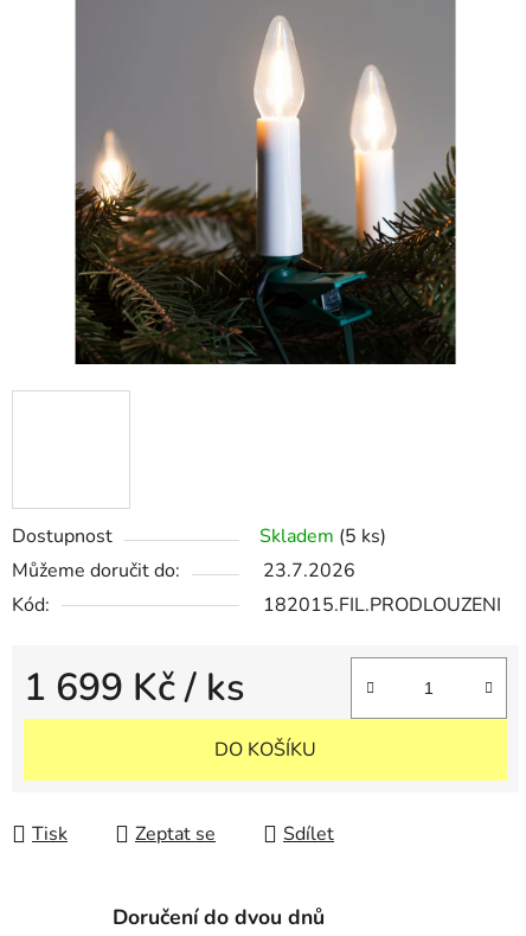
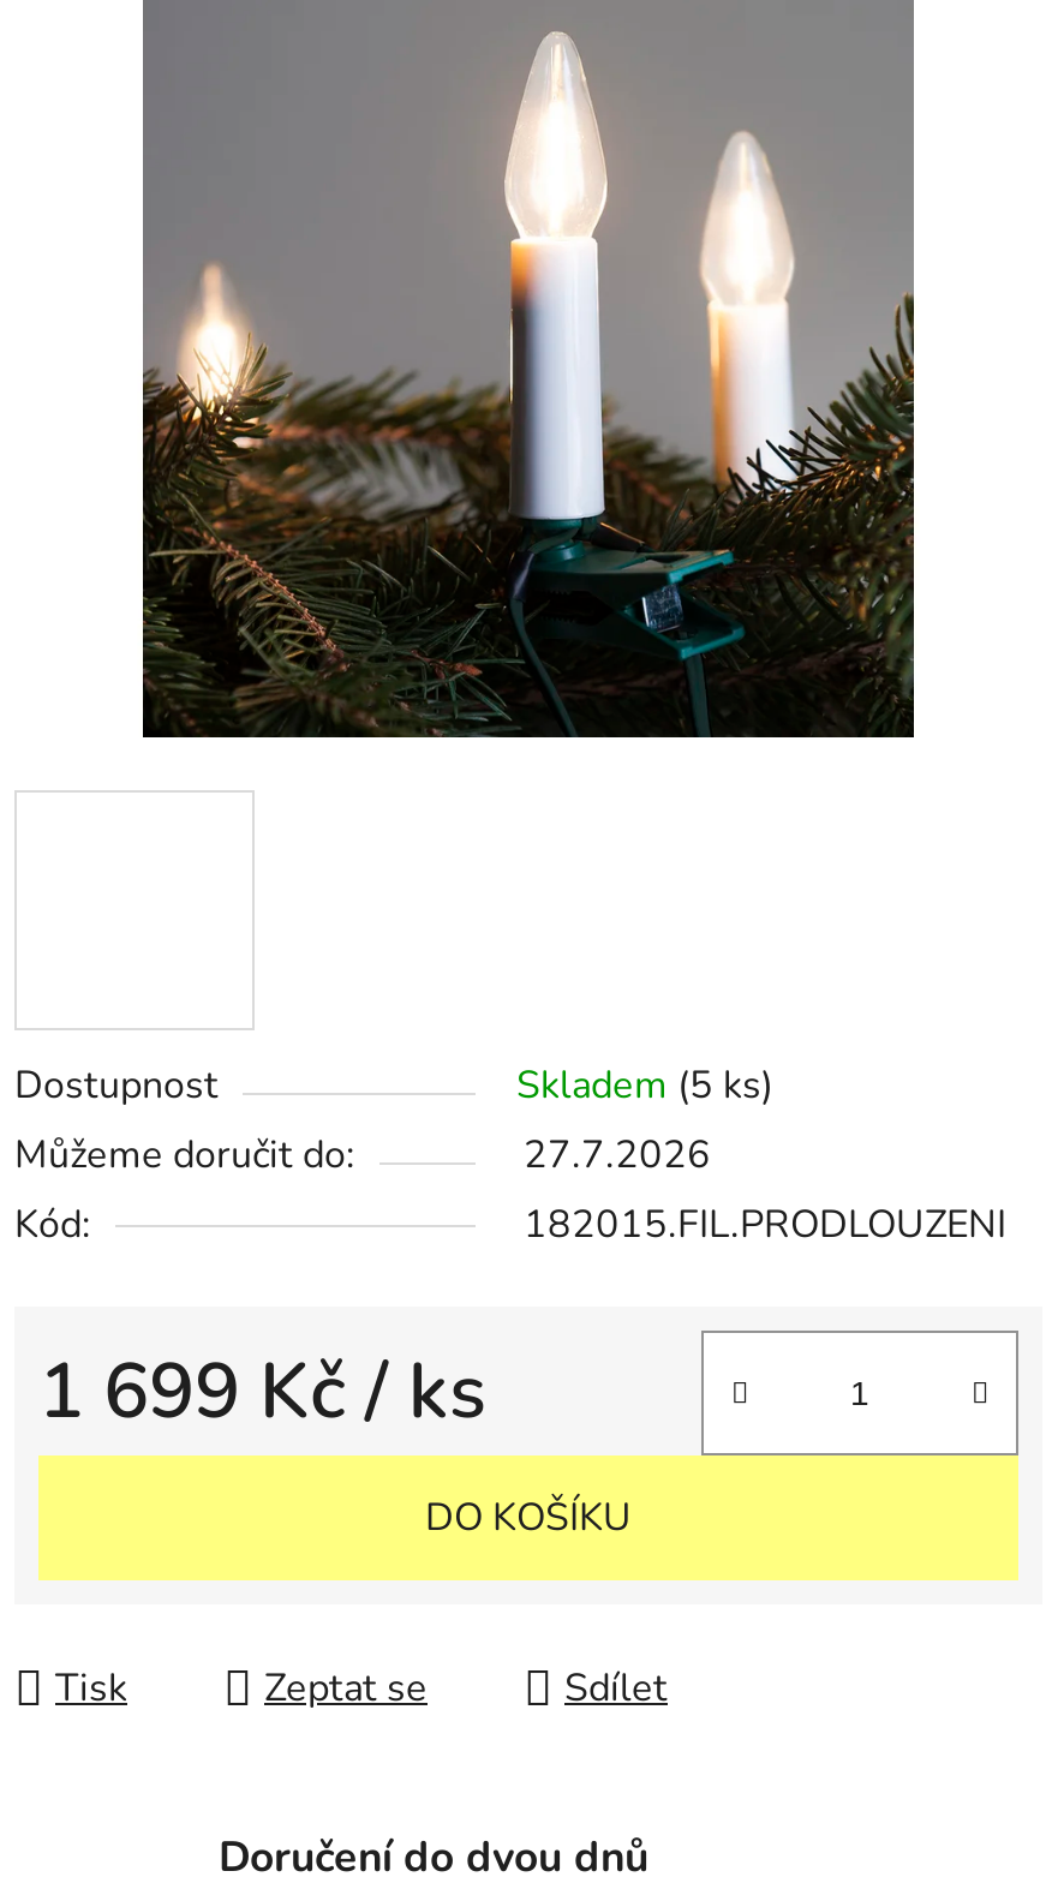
- 23.7.2026
+ 27.7.2026
